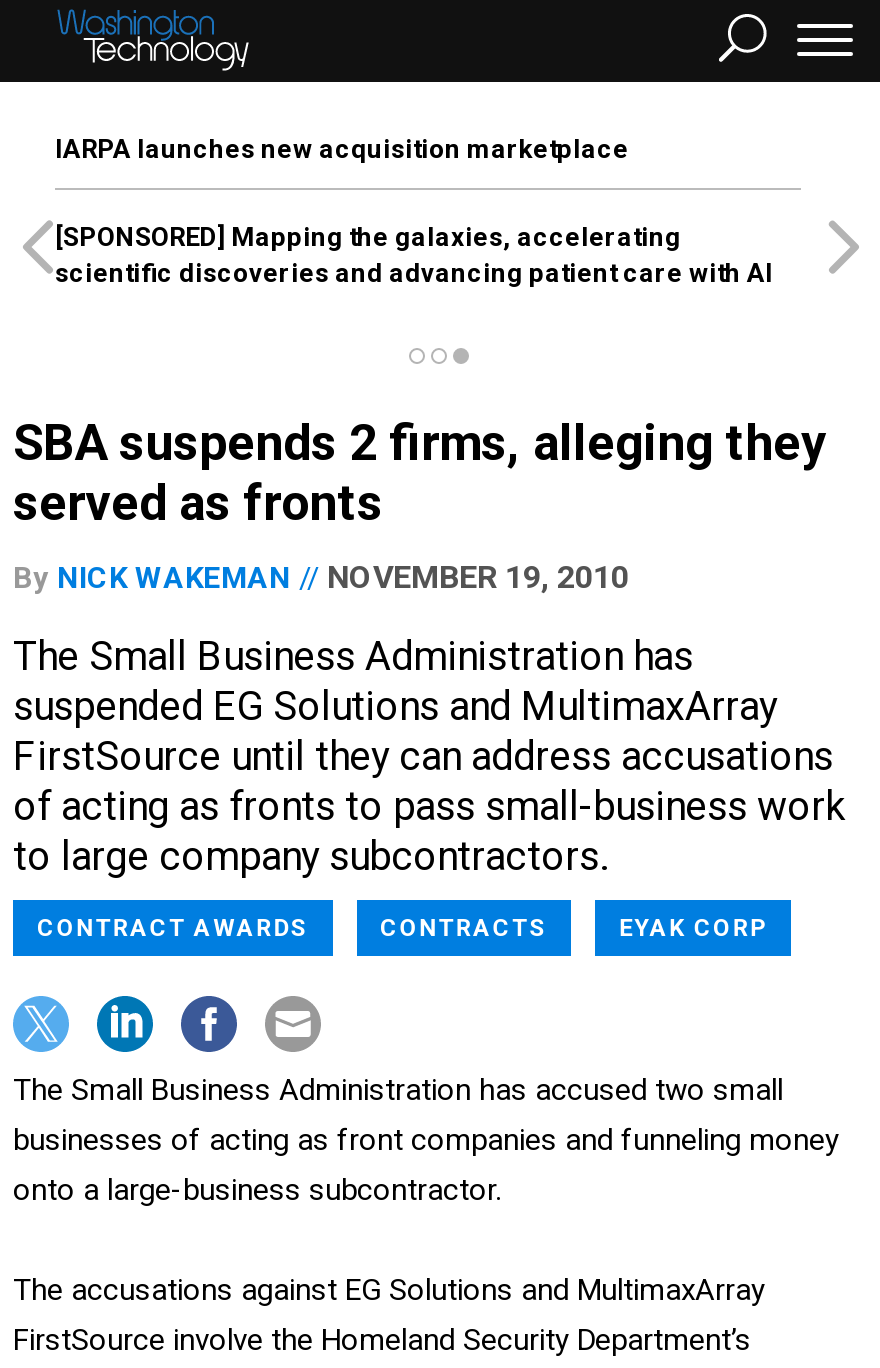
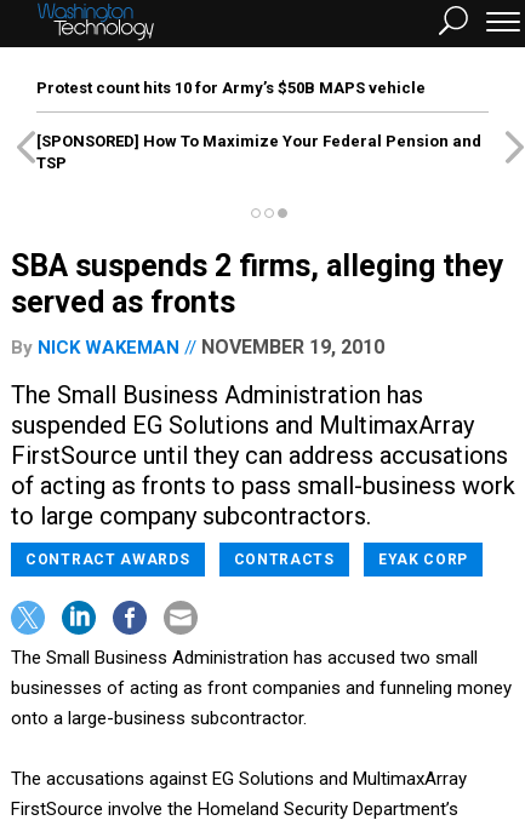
- IARPA launches new acquisition marketplace
+ Protest count hits 10 for Army’s $50B MAPS vehicle

- [SPONSORED] Mapping the galaxies, accelerating
- scientific discoveries and advancing patient care with AI
+ [SPONSORED] How To Maximize Your Federal Pension and
+ TSP
